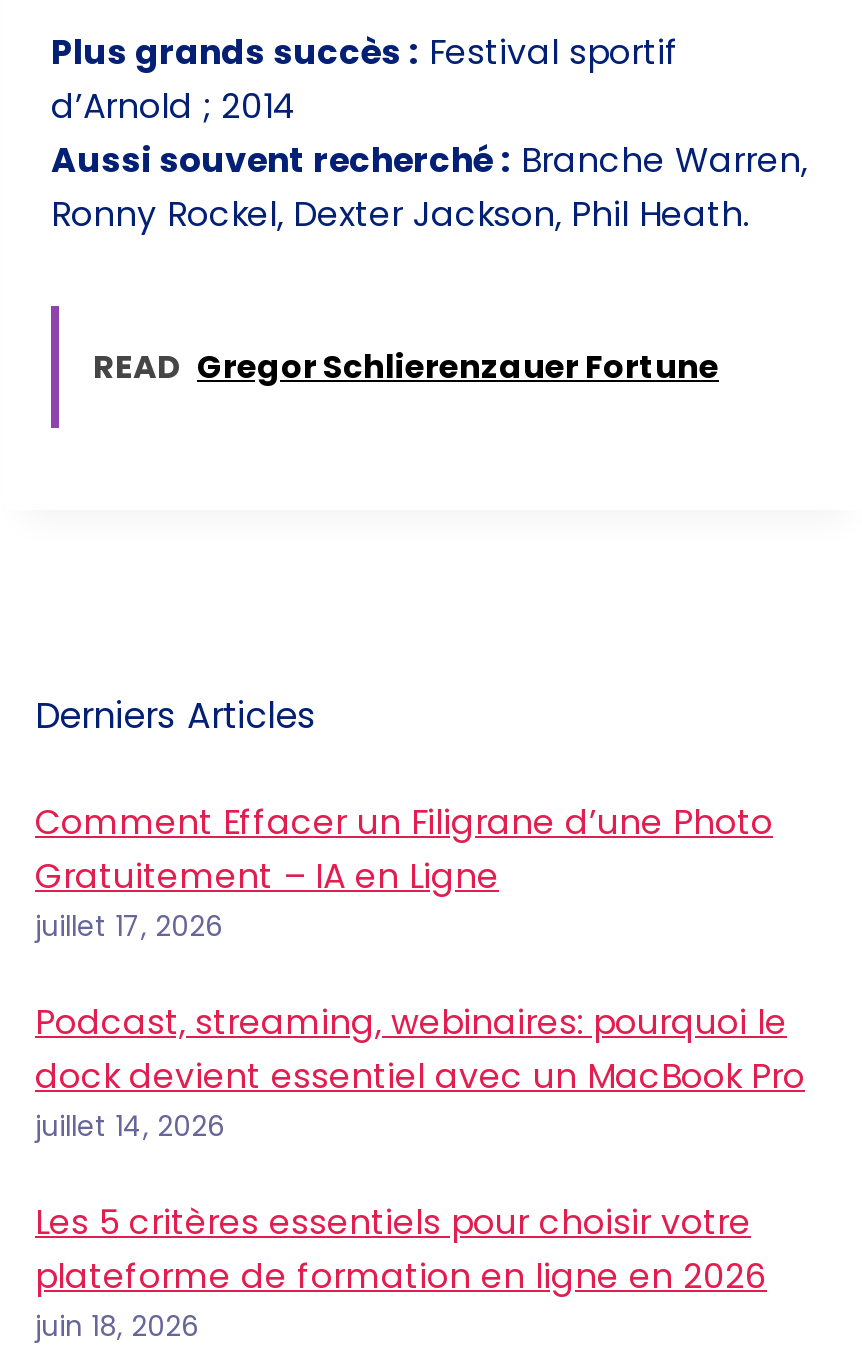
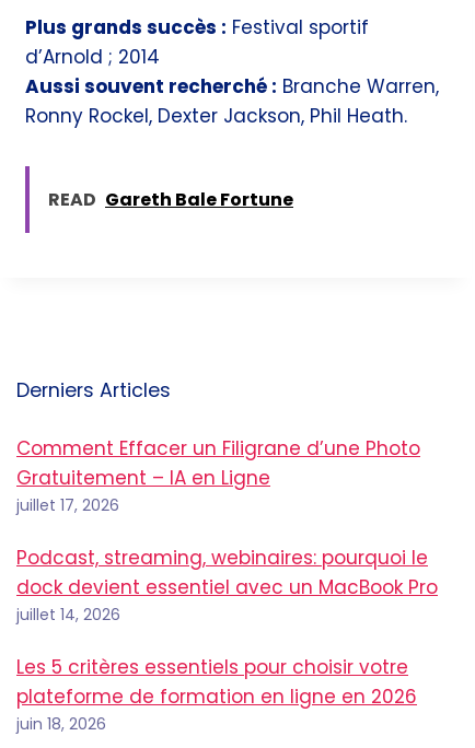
- READ Gregor Schlierenzauer Fortune
+ READ Gareth Bale Fortune
